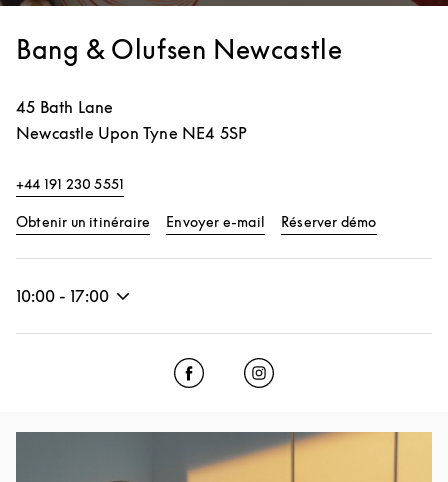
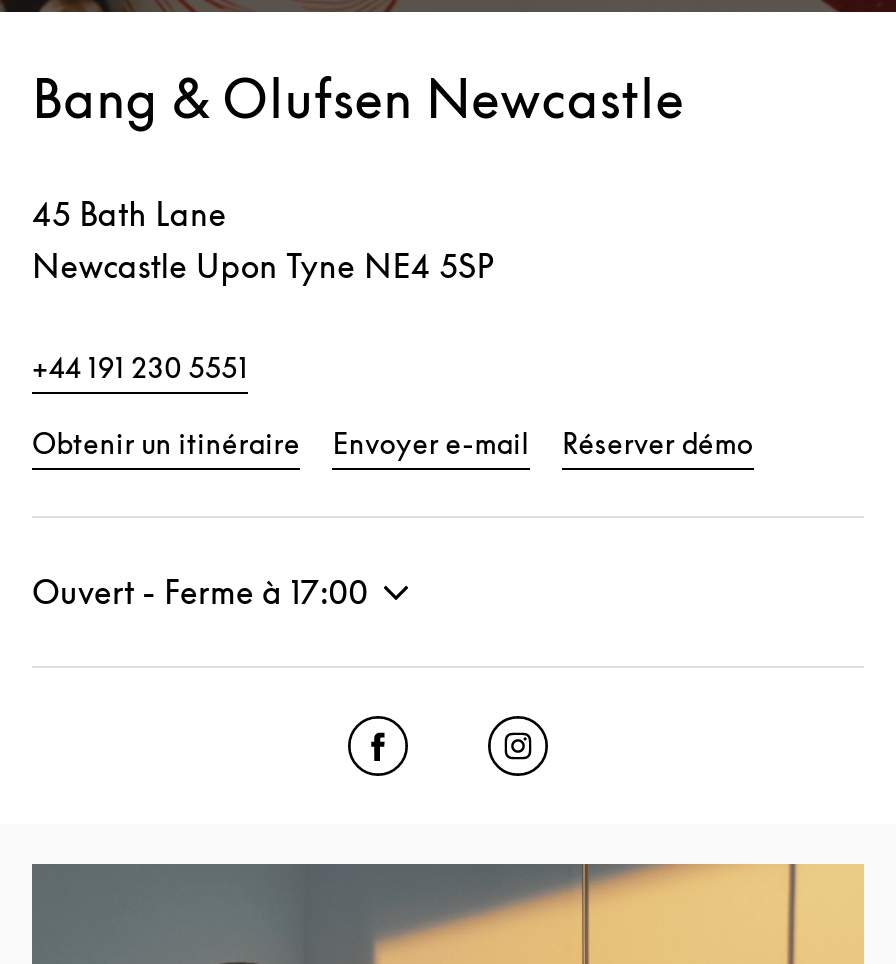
- 10:00 - 17:00
+ Ouvert - Ferme à 17:00
